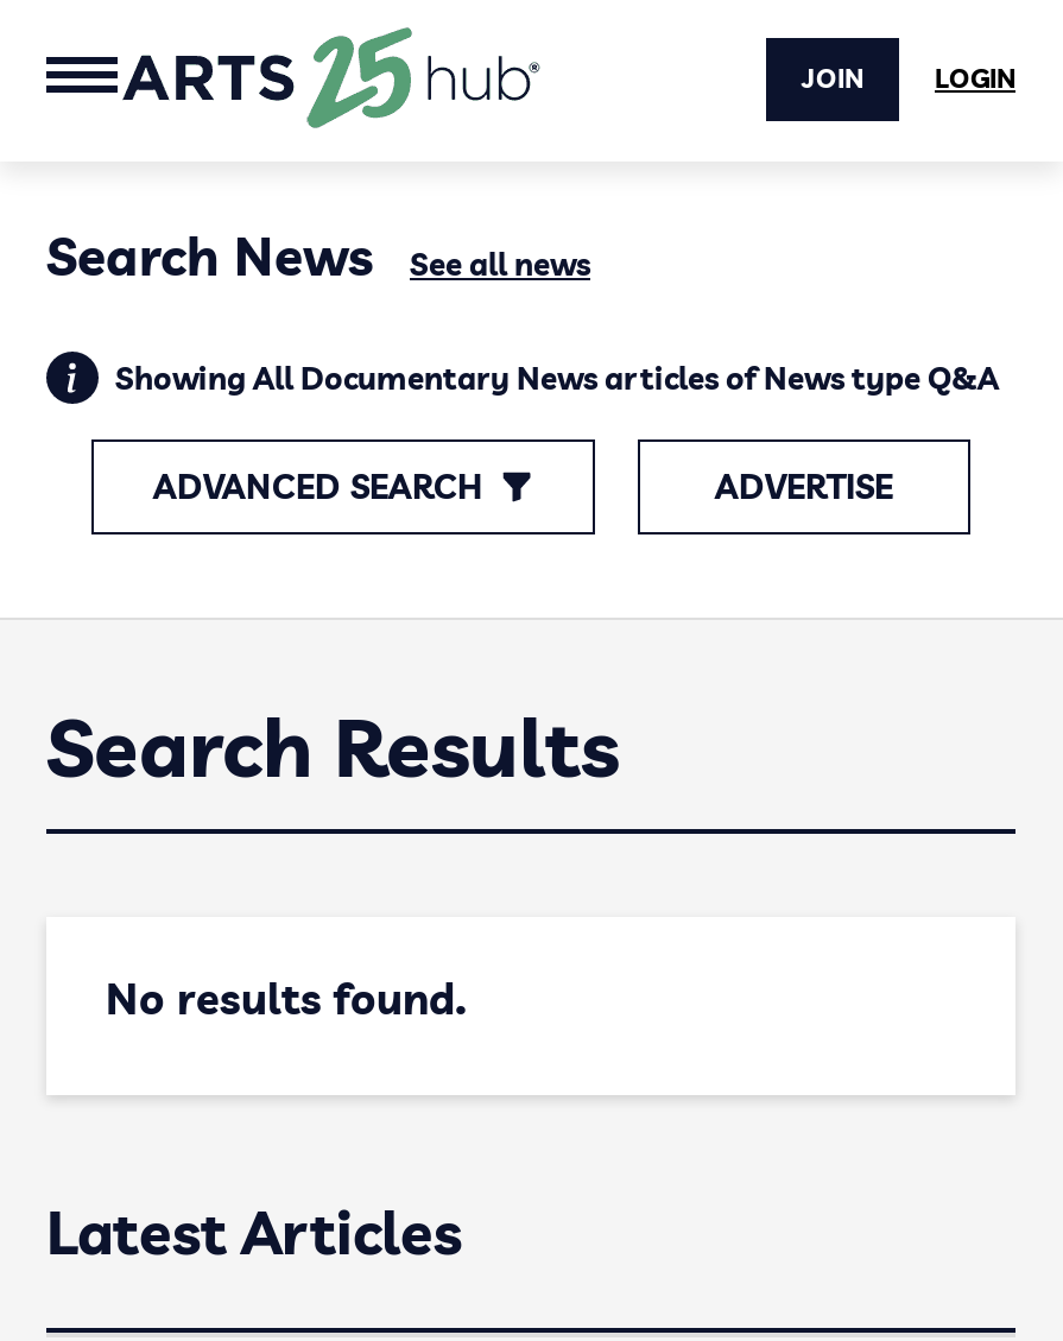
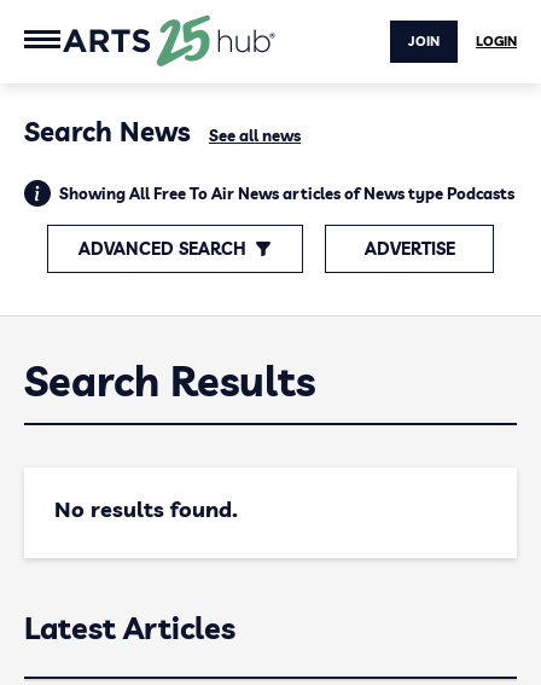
- Showing All Documentary News articles of News type Q&A
+ Showing All Free To Air News articles of News type Podcasts
